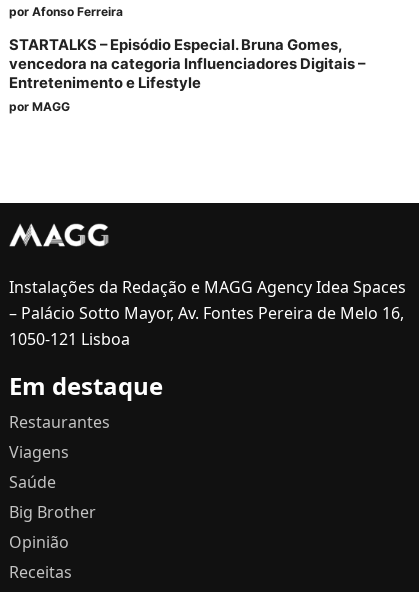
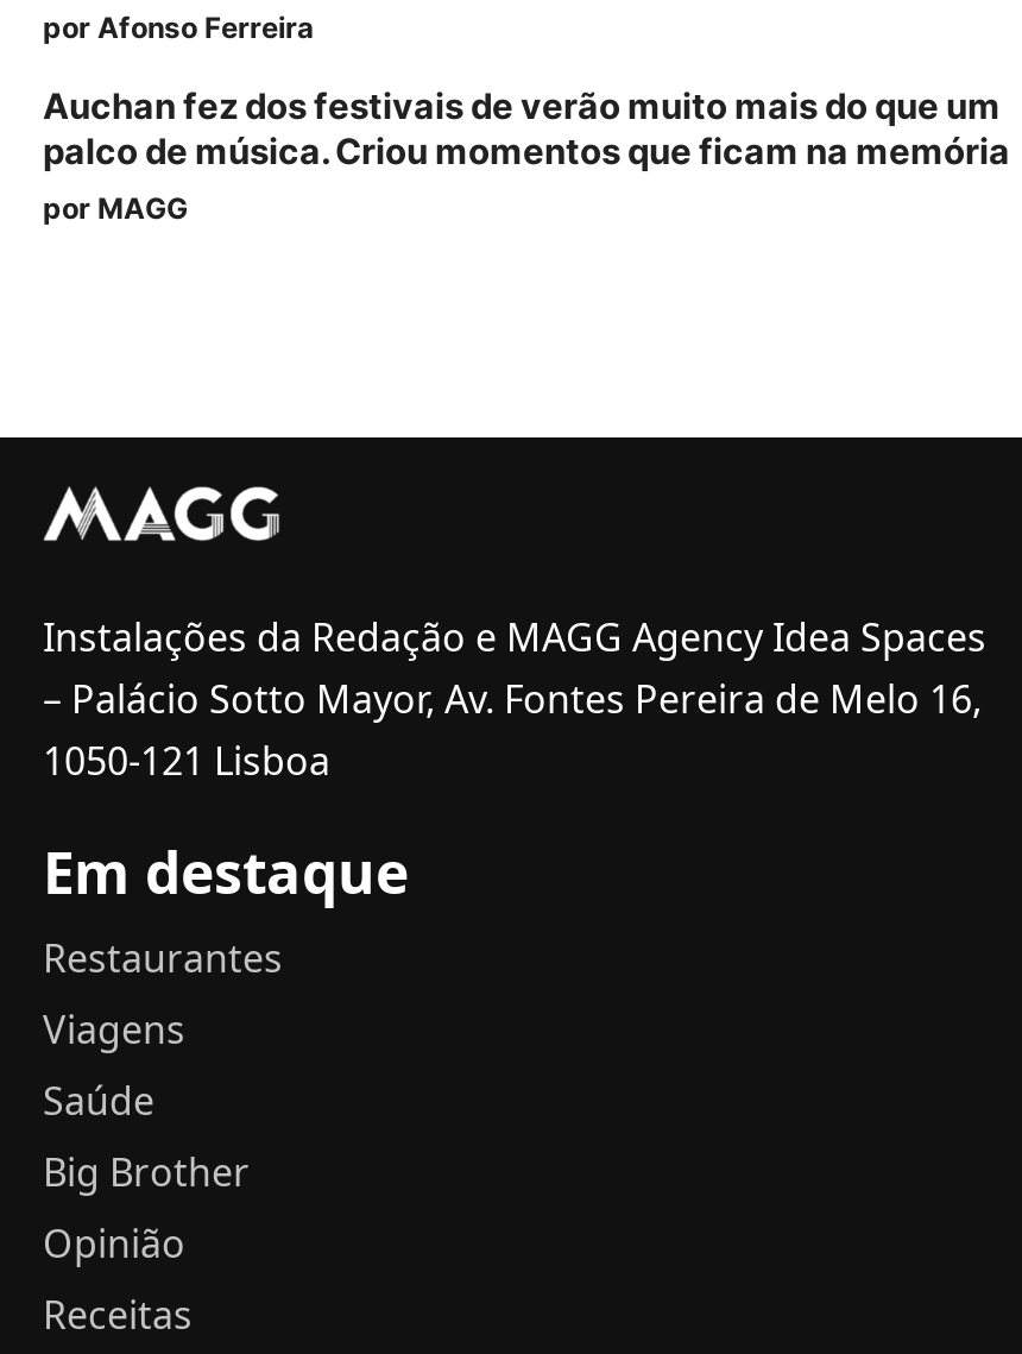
- STARTALKS – Episódio Especial. Bruna Gomes,
- vencedora na categoria Influenciadores Digitais –
- Entretenimento e Lifestyle
+ Auchan fez dos festivais de verão muito mais do que um
+ palco de música. Criou momentos que ficam na memória
